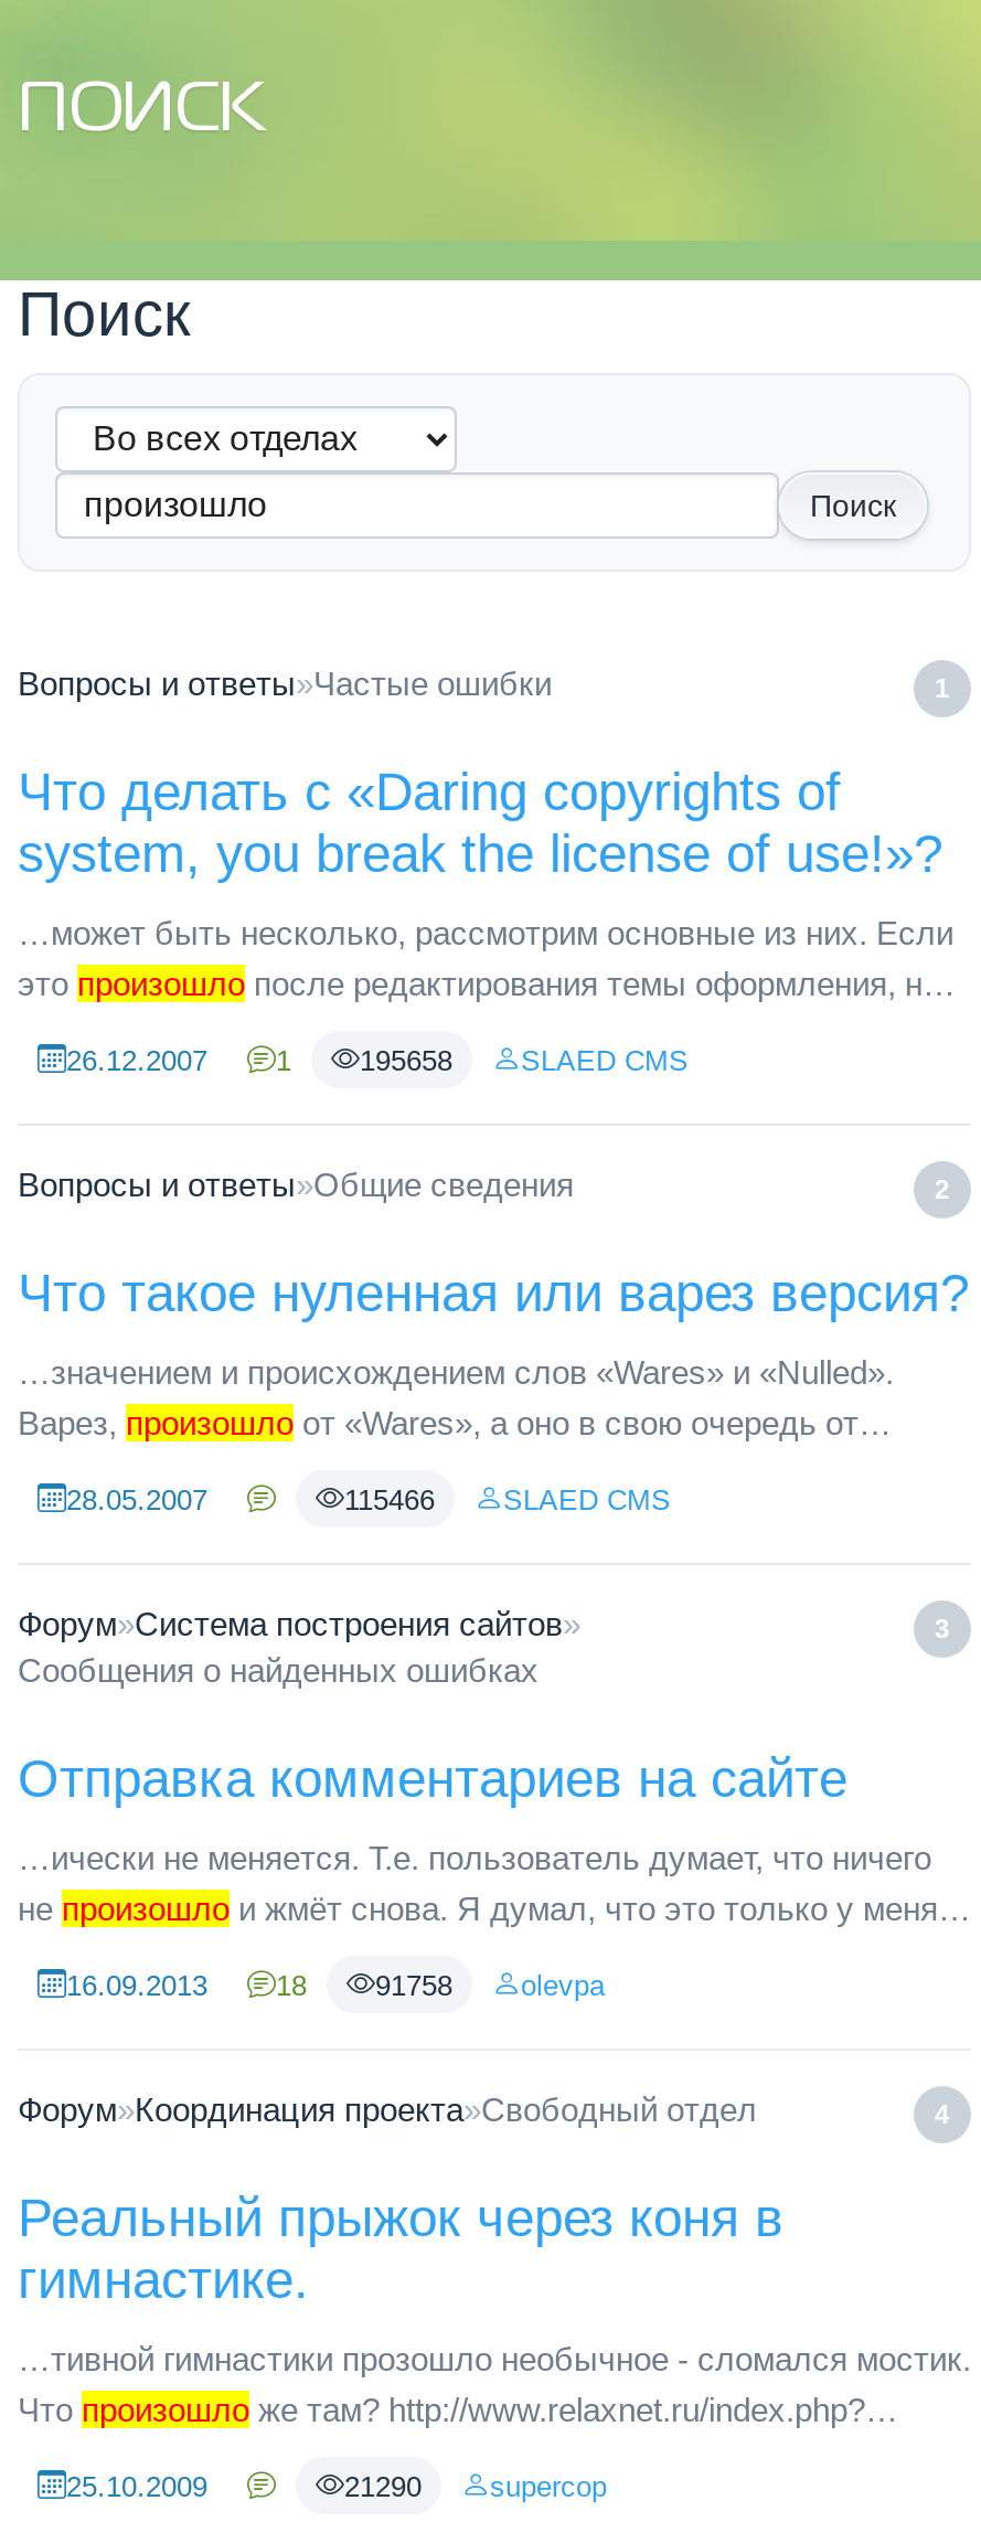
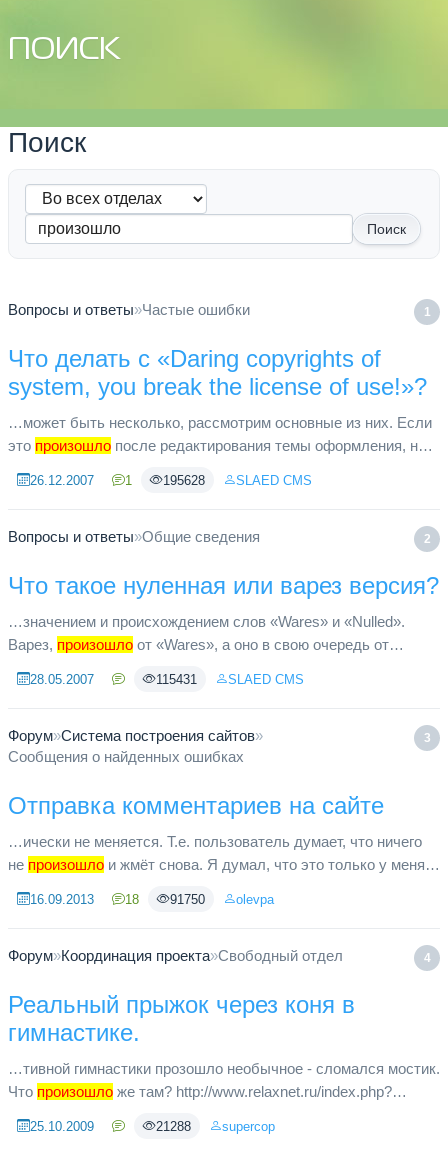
- 195658
+ 195628

- 115466
+ 115431

- 91758
+ 91750

- 21290
+ 21288
